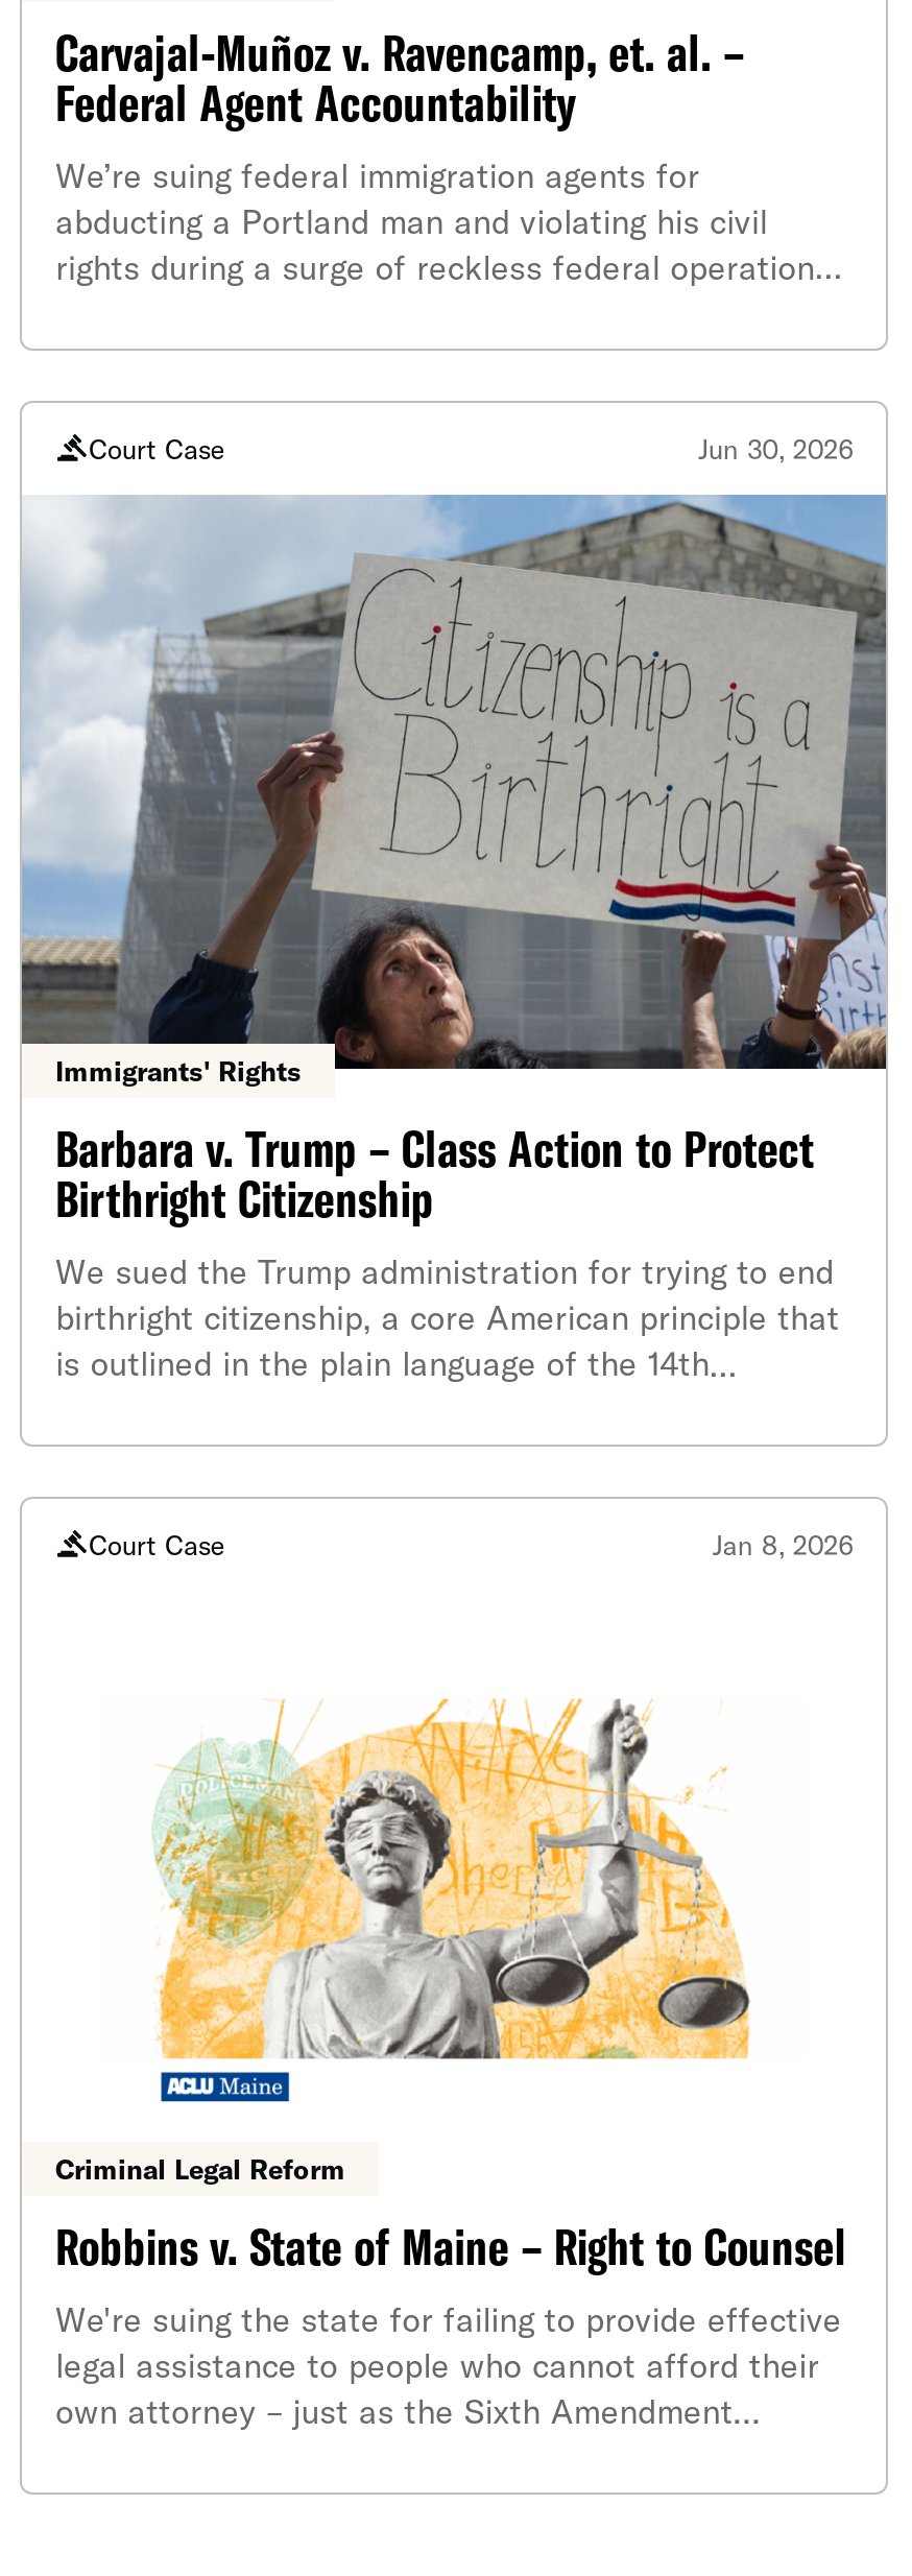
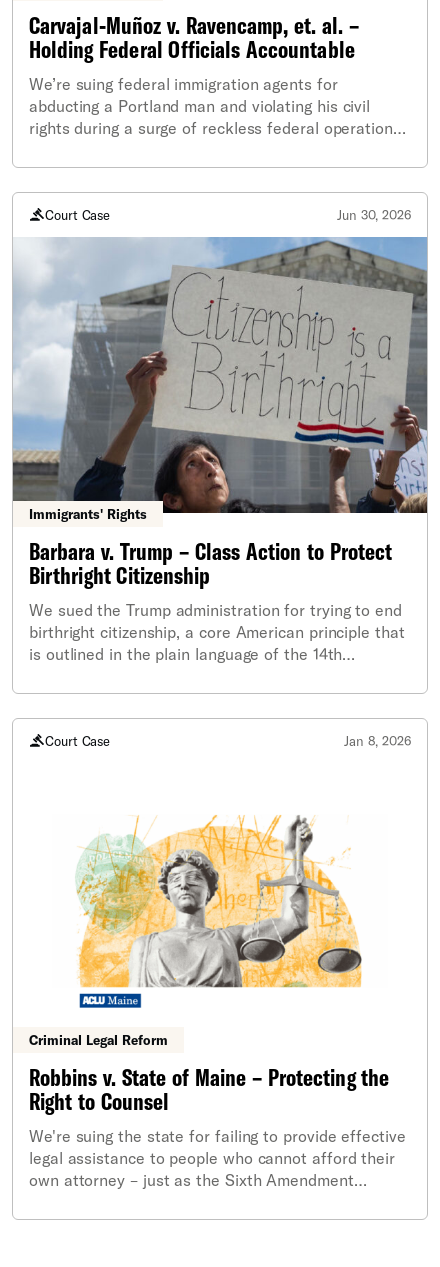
- Federal Agent Accountability
+ Holding Federal Officials Accountable

- Robbins v. State of Maine – Right to Counsel
+ Robbins v. State of Maine – Protecting the
+ Right to Counsel
